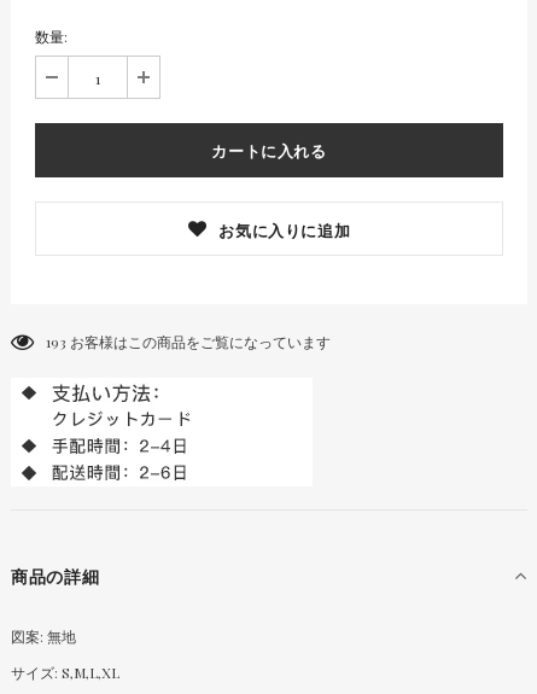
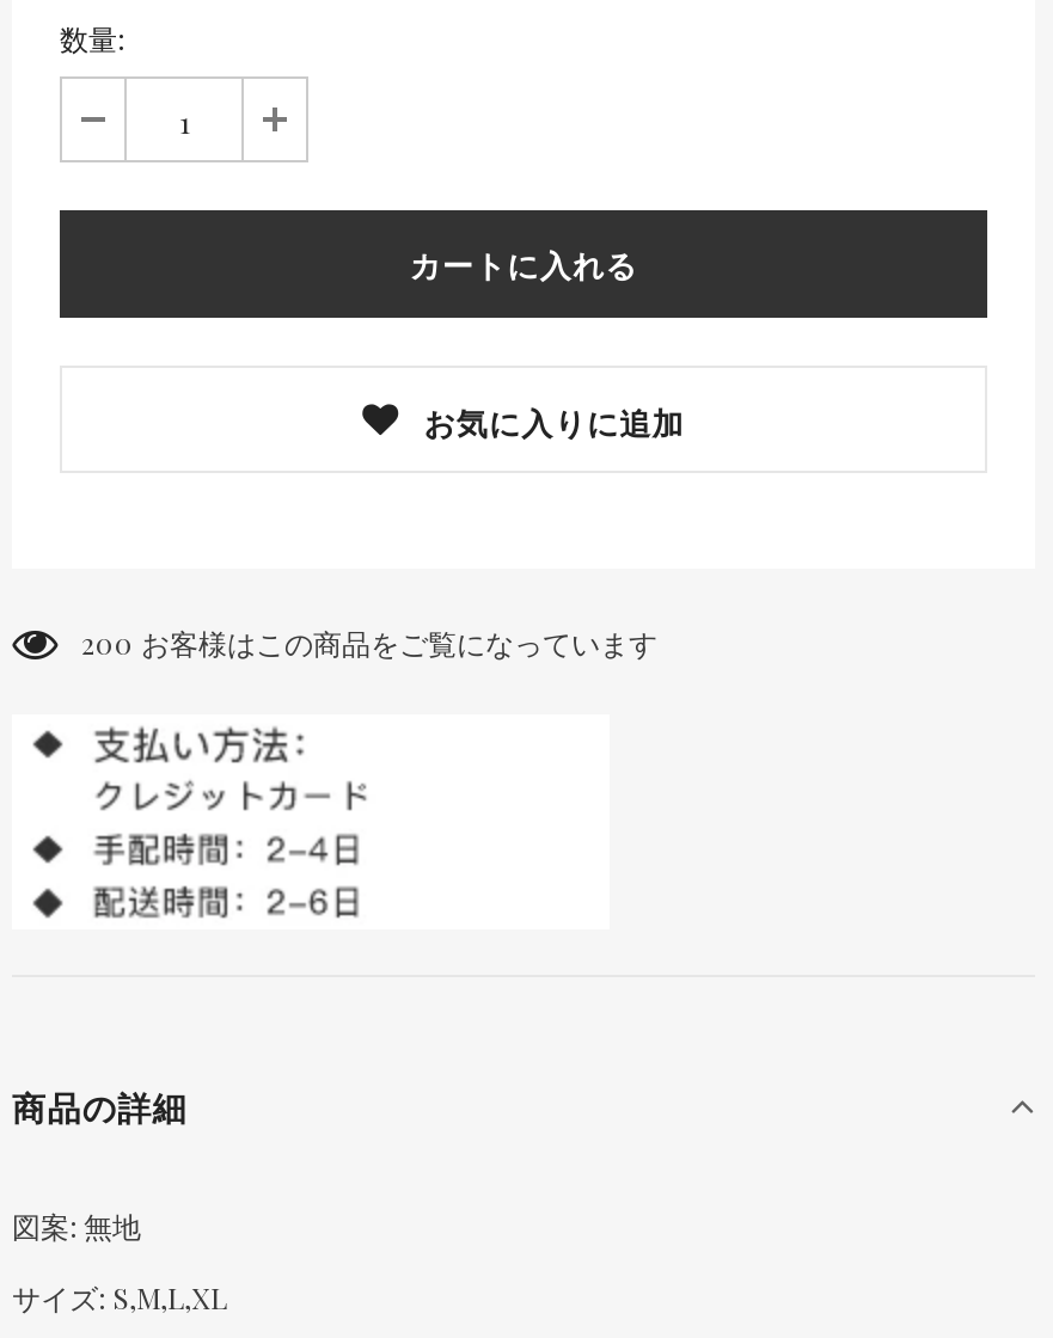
- 193 お客様はこの商品をご覧になっています
+ 200 お客様はこの商品をご覧になっています
